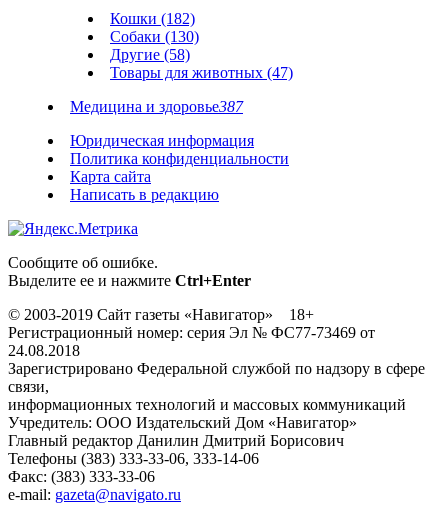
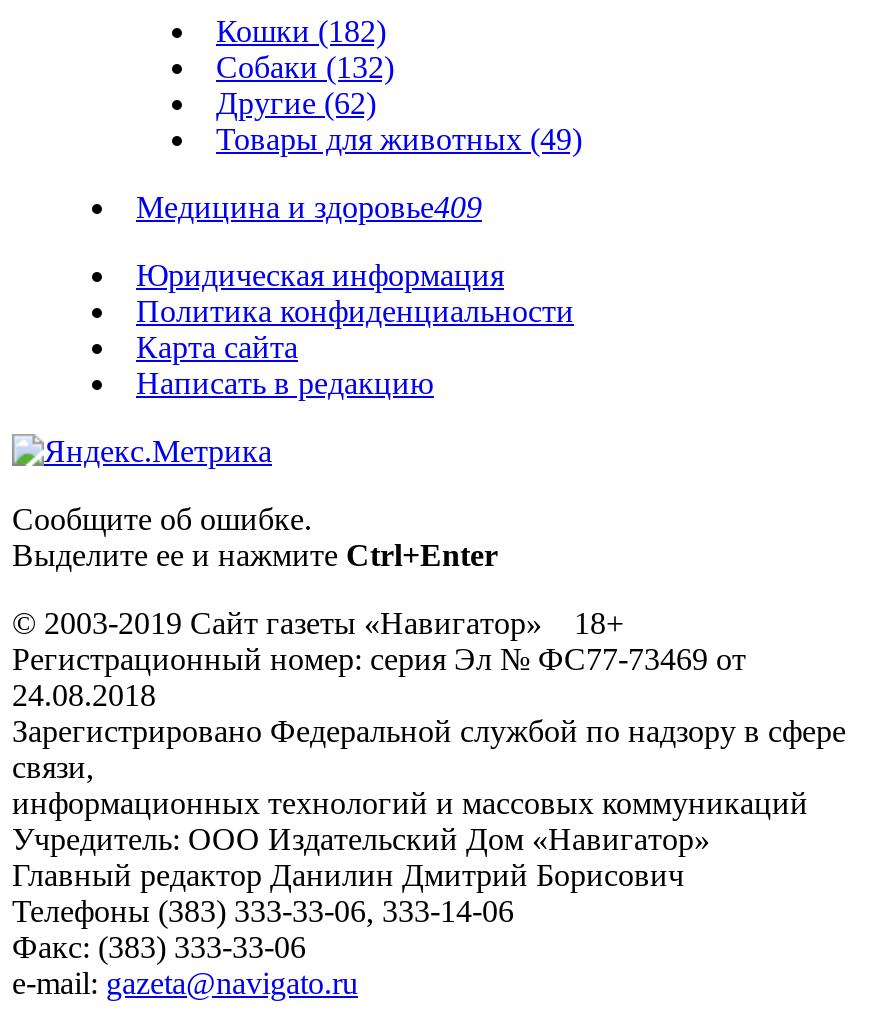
- Собаки (130)
+ Собаки (132)

- Другие (58)
+ Другие (62)

- Товары для животных (47)
+ Товары для животных (49)

- Медицина и здоровье387
+ Медицина и здоровье409
